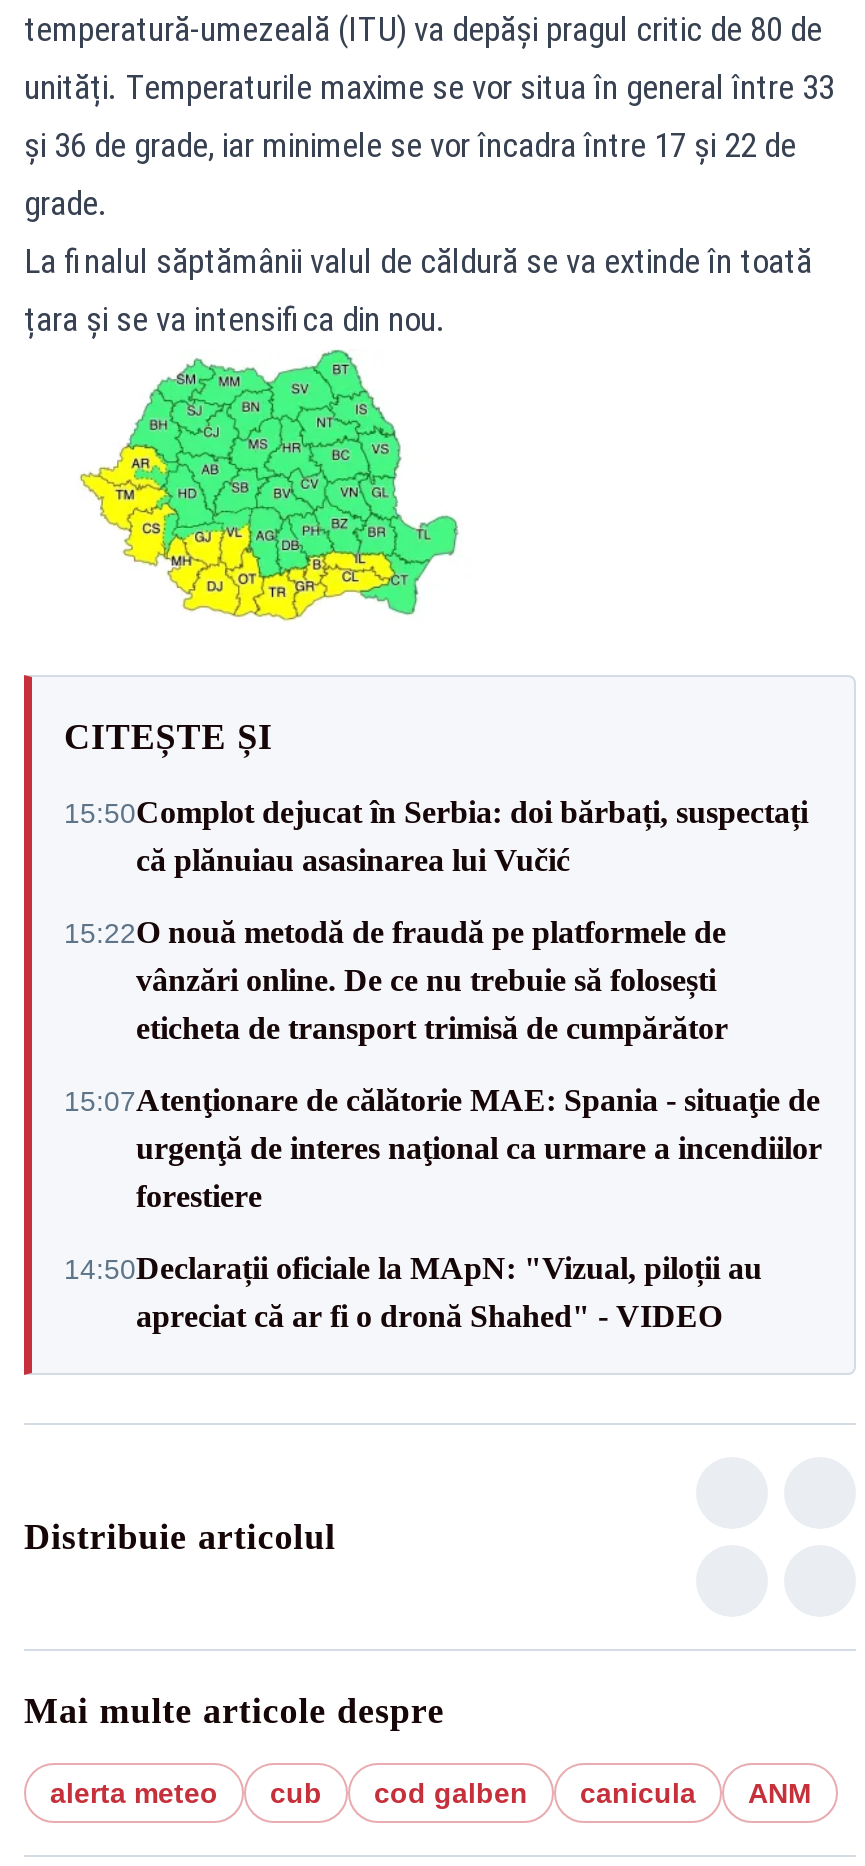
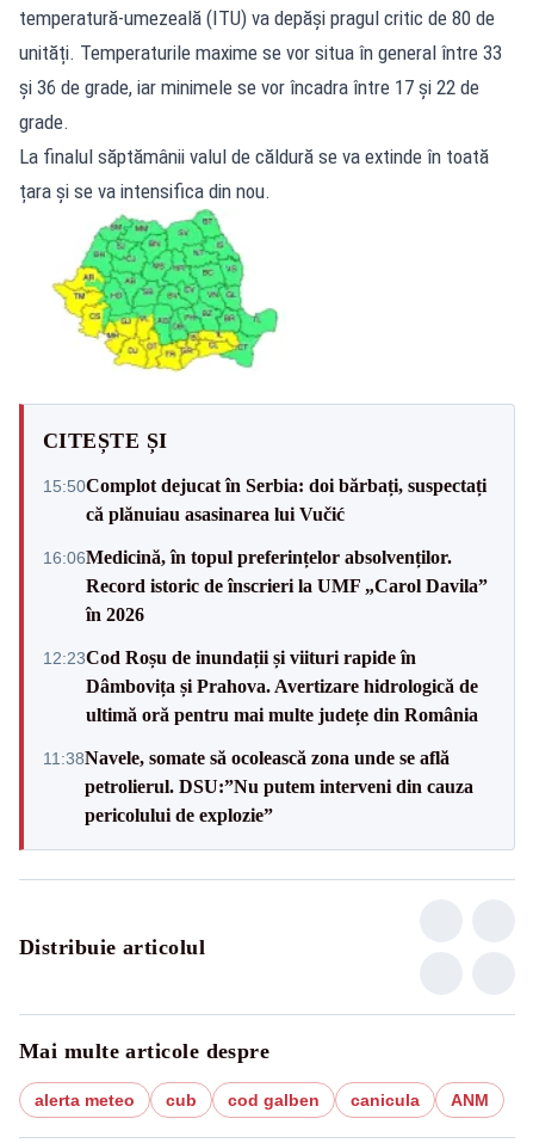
- 15:22O nouă metodă de fraudă pe platformele de
- vânzări online. De ce nu trebuie să folosești
- eticheta de transport trimisă de cumpărător
+ 16:06Medicină, în topul preferințelor absolvenților.
+ Record istoric de înscrieri la UMF „Carol Davila”
+ în 2026

- 15:07Atenţionare de călătorie MAE: Spania - situaţie de
- urgenţă de interes naţional ca urmare a incendiilor
- forestiere
+ 12:23Cod Roșu de inundații și viituri rapide în
+ Dâmbovița și Prahova. Avertizare hidrologică de
+ ultimă oră pentru mai multe județe din România

- 14:50Declarații oficiale la MApN: "Vizual, piloții au
- apreciat că ar fi o dronă Shahed" - VIDEO
+ 11:38Navele, somate să ocolească zona unde se află
+ petrolierul. DSU:”Nu putem interveni din cauza
+ pericolului de explozie”
